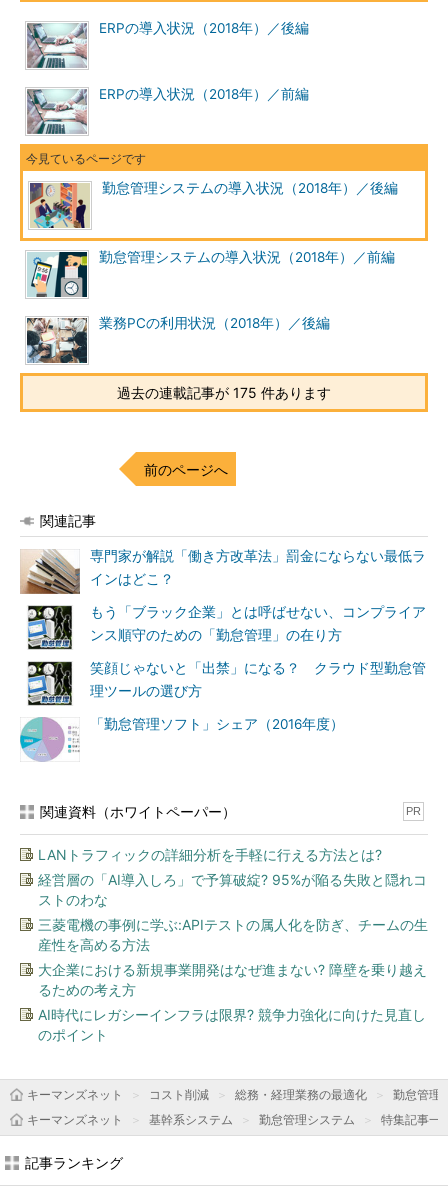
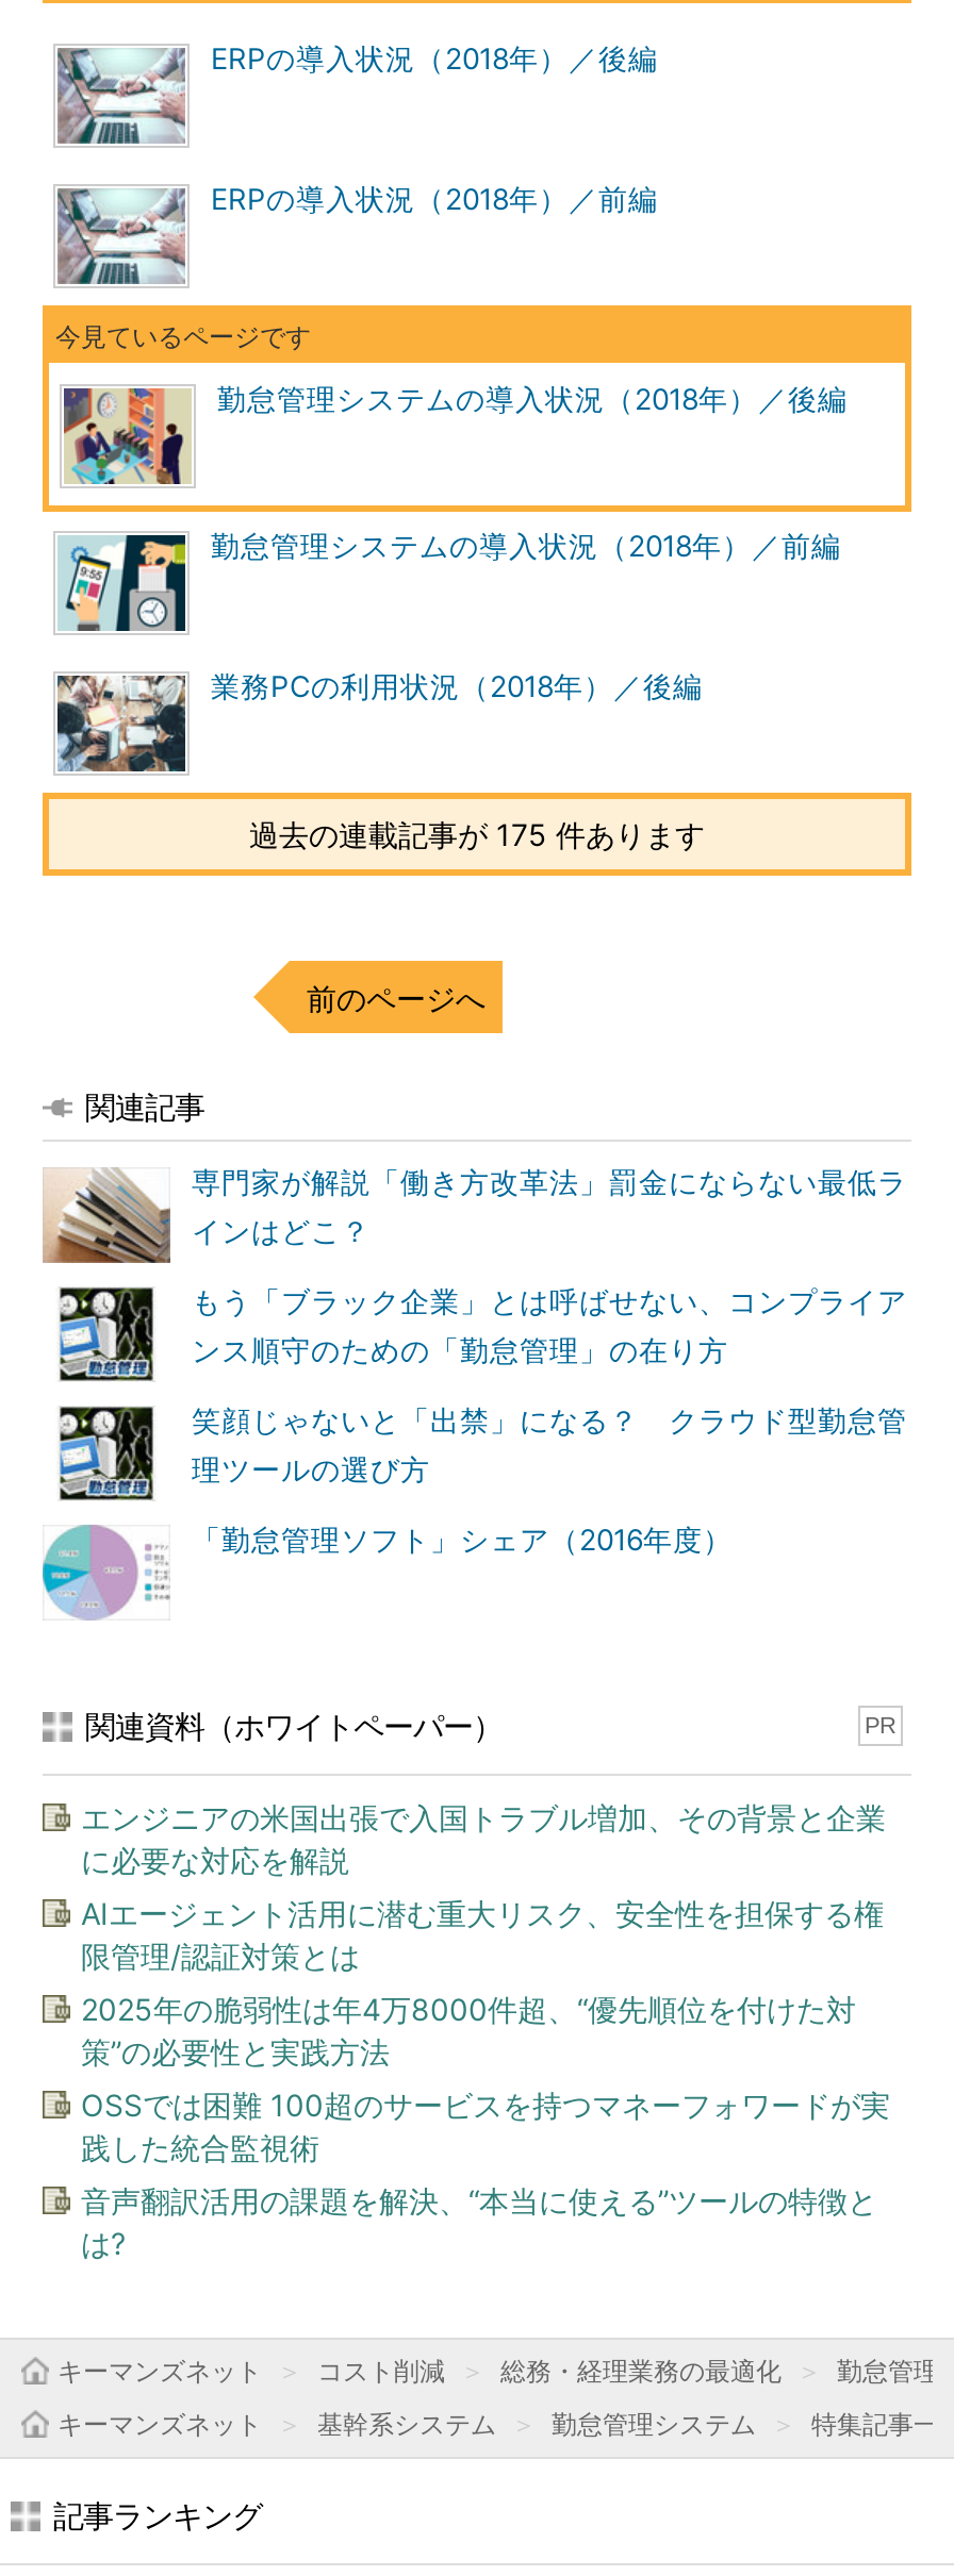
- LANトラフィックの詳細分析を手軽に行える方法とは?
+ エンジニアの米国出張で入国トラブル増加、その背景と企業
+ に必要な対応を解説

- 経営層の「AI導入しろ」で予算破綻? 95%が陥る失敗と隠れコ
- ストのわな
+ AIエージェント活用に潜む重大リスク、安全性を担保する権
+ 限管理/認証対策とは

- 三菱電機の事例に学ぶ:APIテストの属人化を防ぎ、チームの生
- 産性を高める方法
+ 2025年の脆弱性は年4万8000件超、“優先順位を付けた対
+ 策”の必要性と実践方法

- 大企業における新規事業開発はなぜ進まない? 障壁を乗り越え
- るための考え方
+ OSSでは困難 100超のサービスを持つマネーフォワードが実
+ 践した統合監視術

- AI時代にレガシーインフラは限界? 競争力強化に向けた見直し
- のポイント
+ 音声翻訳活用の課題を解決、“本当に使える”ツールの特徴と
+ は?
